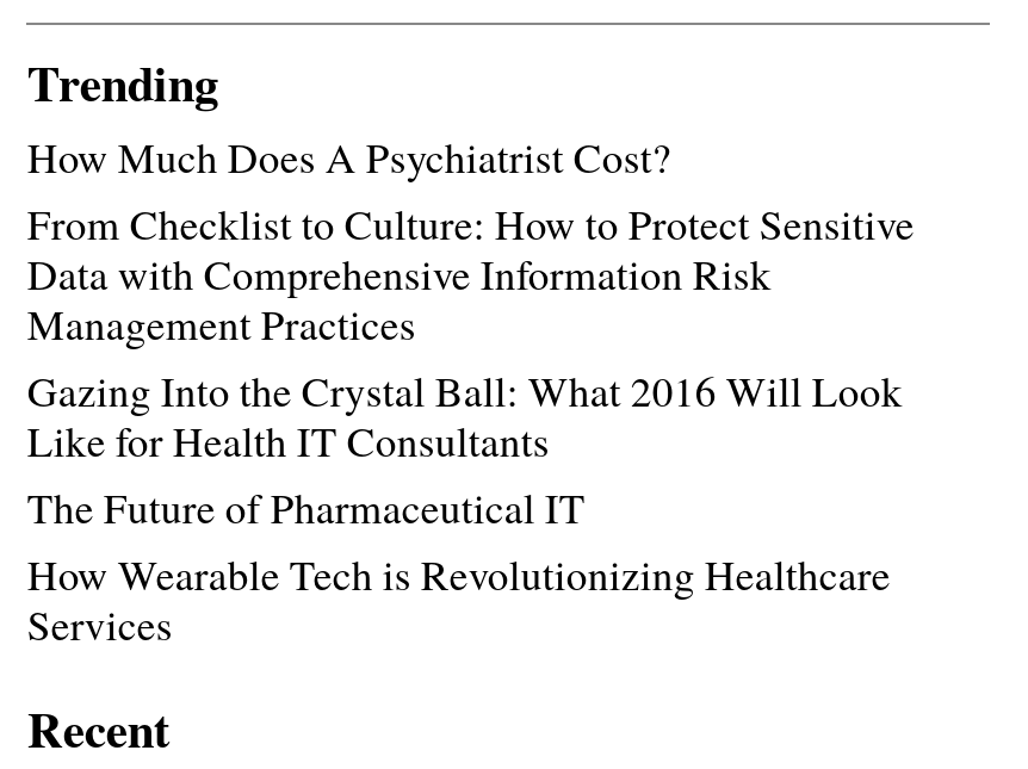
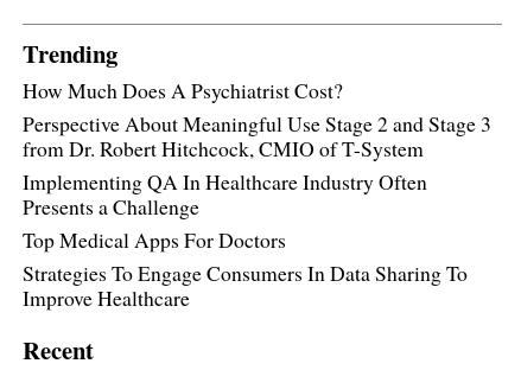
- From Checklist to Culture: How to Protect Sensitive
- Data with Comprehensive Information Risk
- Management Practices
- Gazing Into the Crystal Ball: What 2016 Will Look
- Like for Health IT Consultants
- The Future of Pharmaceutical IT
- How Wearable Tech is Revolutionizing Healthcare
- Services
+ Perspective About Meaningful Use Stage 2 and Stage 3
+ from Dr. Robert Hitchcock, CMIO of T-System
+ Implementing QA In Healthcare Industry Often
+ Presents a Challenge
+ Top Medical Apps For Doctors
+ Strategies To Engage Consumers In Data Sharing To
+ Improve Healthcare
